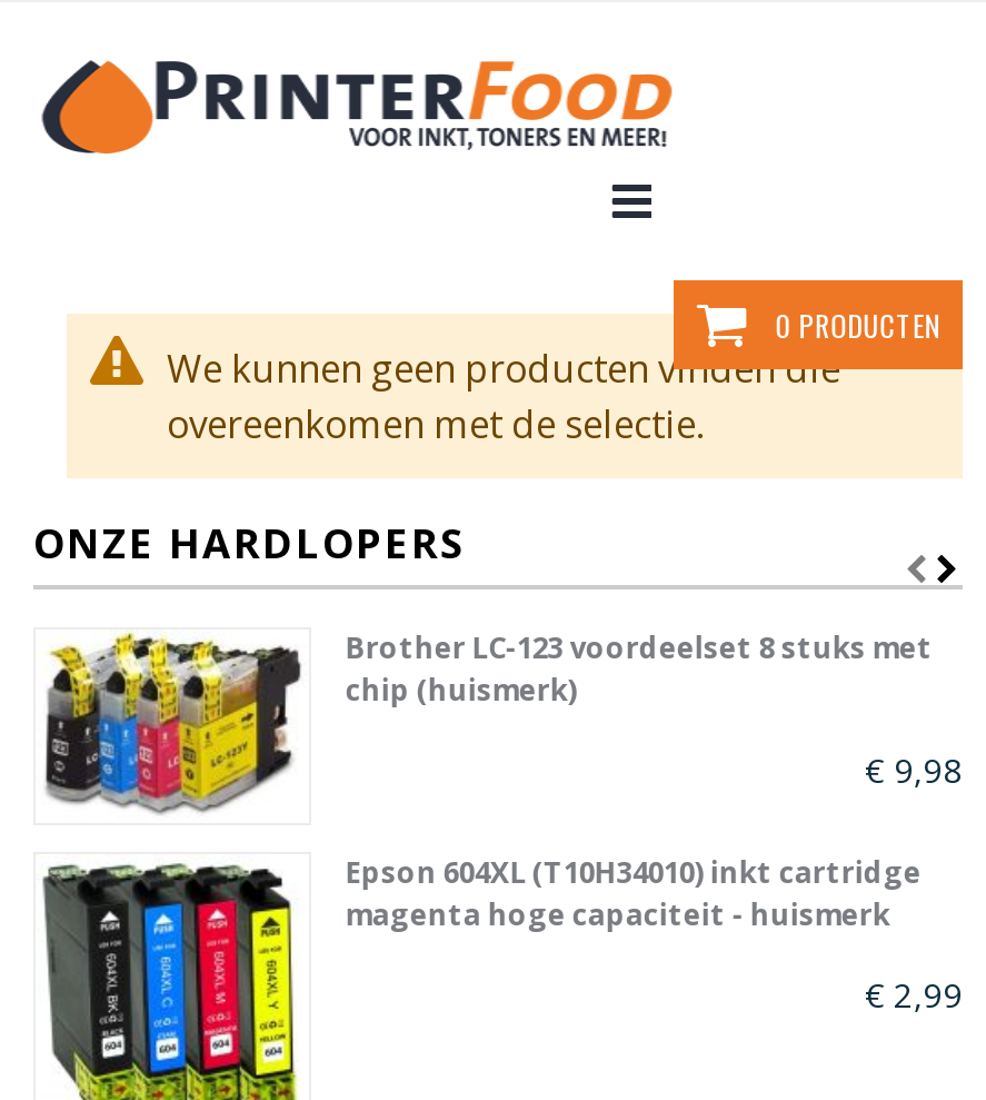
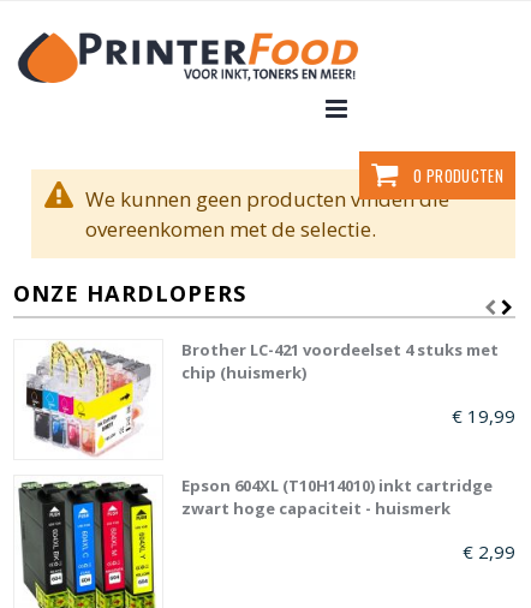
- [image]
- Brother LC-123 voordeelset 8 stuks met
+ [image]
+ Brother LC-421 voordeelset 4 stuks met

- € 9,98
+ € 19,99

- Epson 604XL (T10H34010) inkt cartridge
+ Epson 604XL (T10H14010) inkt cartridge

- magenta hoge capaciteit - huismerk
+ zwart hoge capaciteit - huismerk
